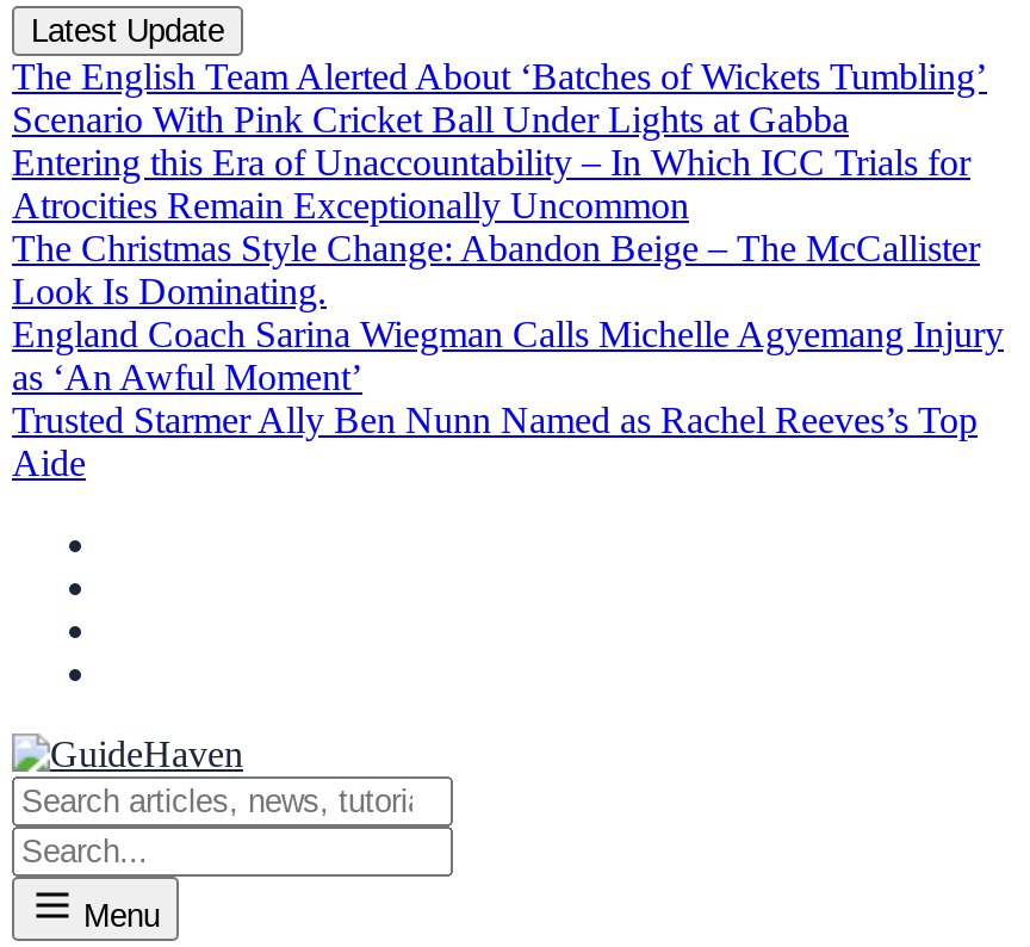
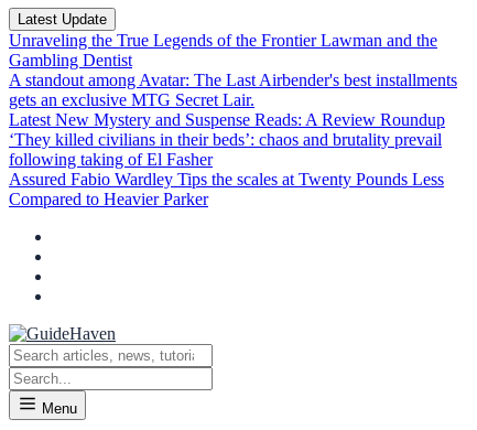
- The English Team Alerted About ‘Batches of Wickets Tumbling’
- Scenario With Pink Cricket Ball Under Lights at Gabba
- Entering this Era of Unaccountability – In Which ICC Trials for
- Atrocities Remain Exceptionally Uncommon
- The Christmas Style Change: Abandon Beige – The McCallister
- Look Is Dominating.
- England Coach Sarina Wiegman Calls Michelle Agyemang Injury
- as ‘An Awful Moment’
- Trusted Starmer Ally Ben Nunn Named as Rachel Reeves’s Top
- Aide
+ Unraveling the True Legends of the Frontier Lawman and the
+ Gambling Dentist
+ A standout among Avatar: The Last Airbender's best installments
+ gets an exclusive MTG Secret Lair.
+ Latest New Mystery and Suspense Reads: A Review Roundup
+ ‘They killed civilians in their beds’: chaos and brutality prevail
+ following taking of El Fasher
+ Assured Fabio Wardley Tips the scales at Twenty Pounds Less
+ Compared to Heavier Parker
